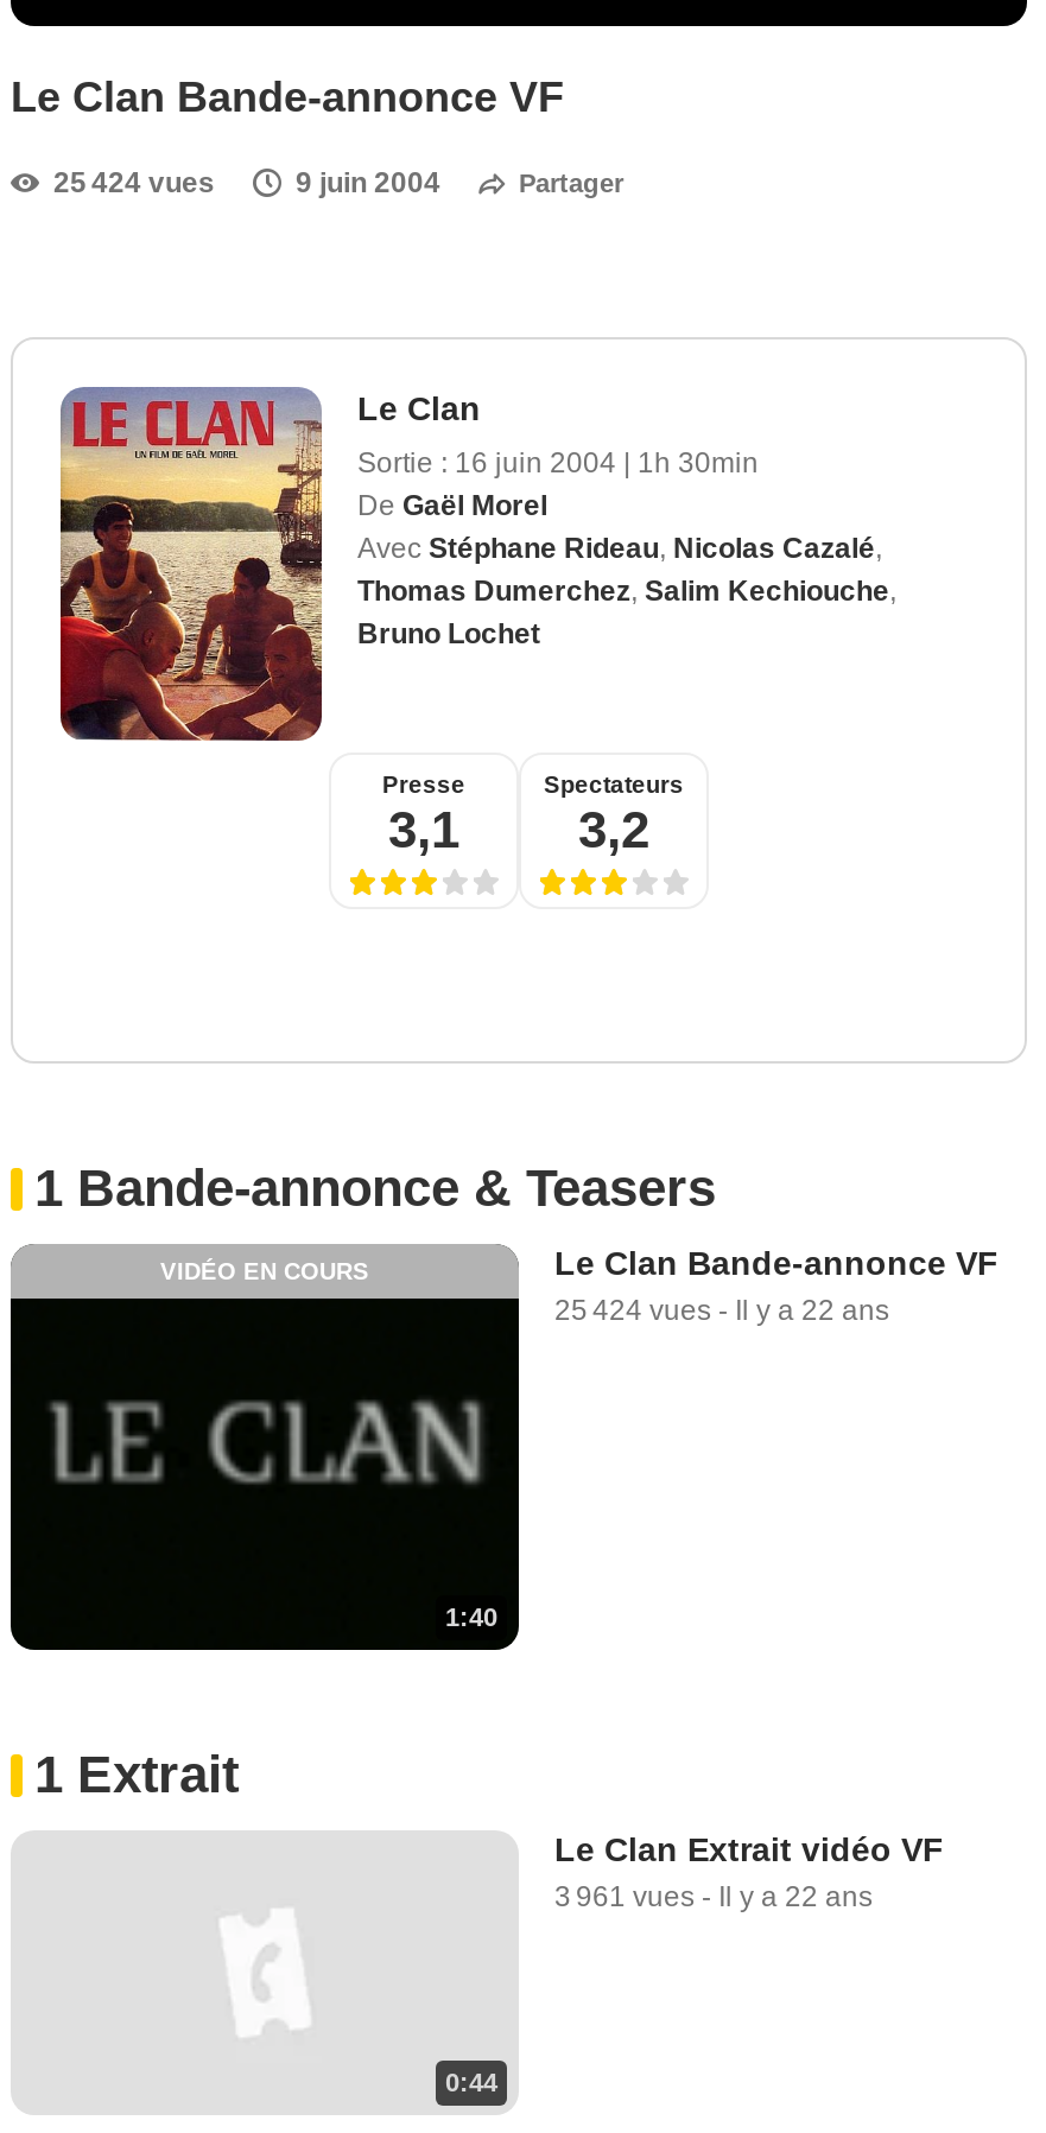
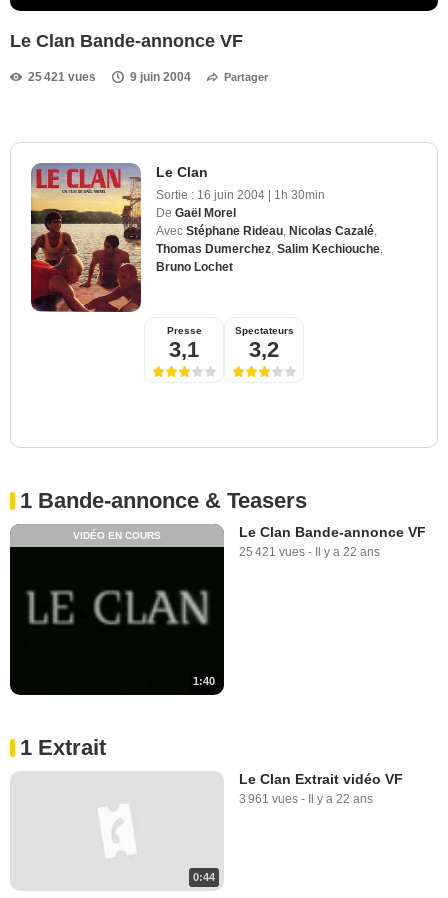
- 25 424 vues
+ 25 421 vues

- 25 424 vues - Il y a 22 ans
+ 25 421 vues - Il y a 22 ans
